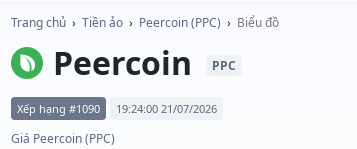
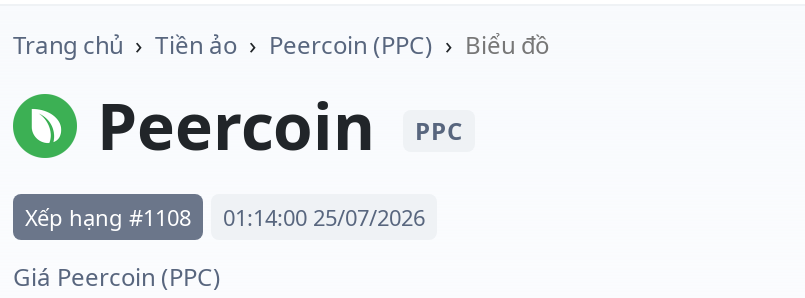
- Xếp hạng #1090
+ Xếp hạng #1108

- 19:24:00 21/07/2026
+ 01:14:00 25/07/2026
